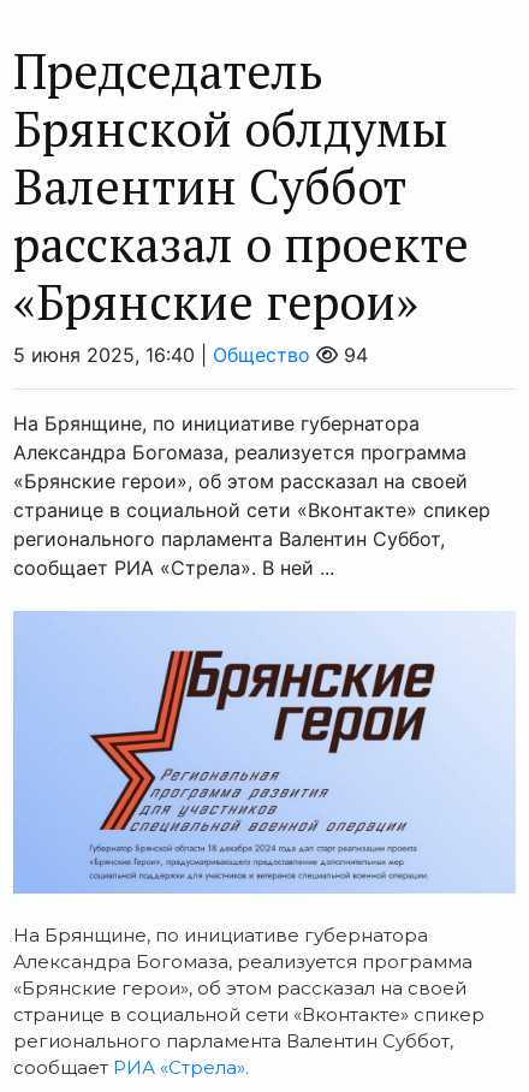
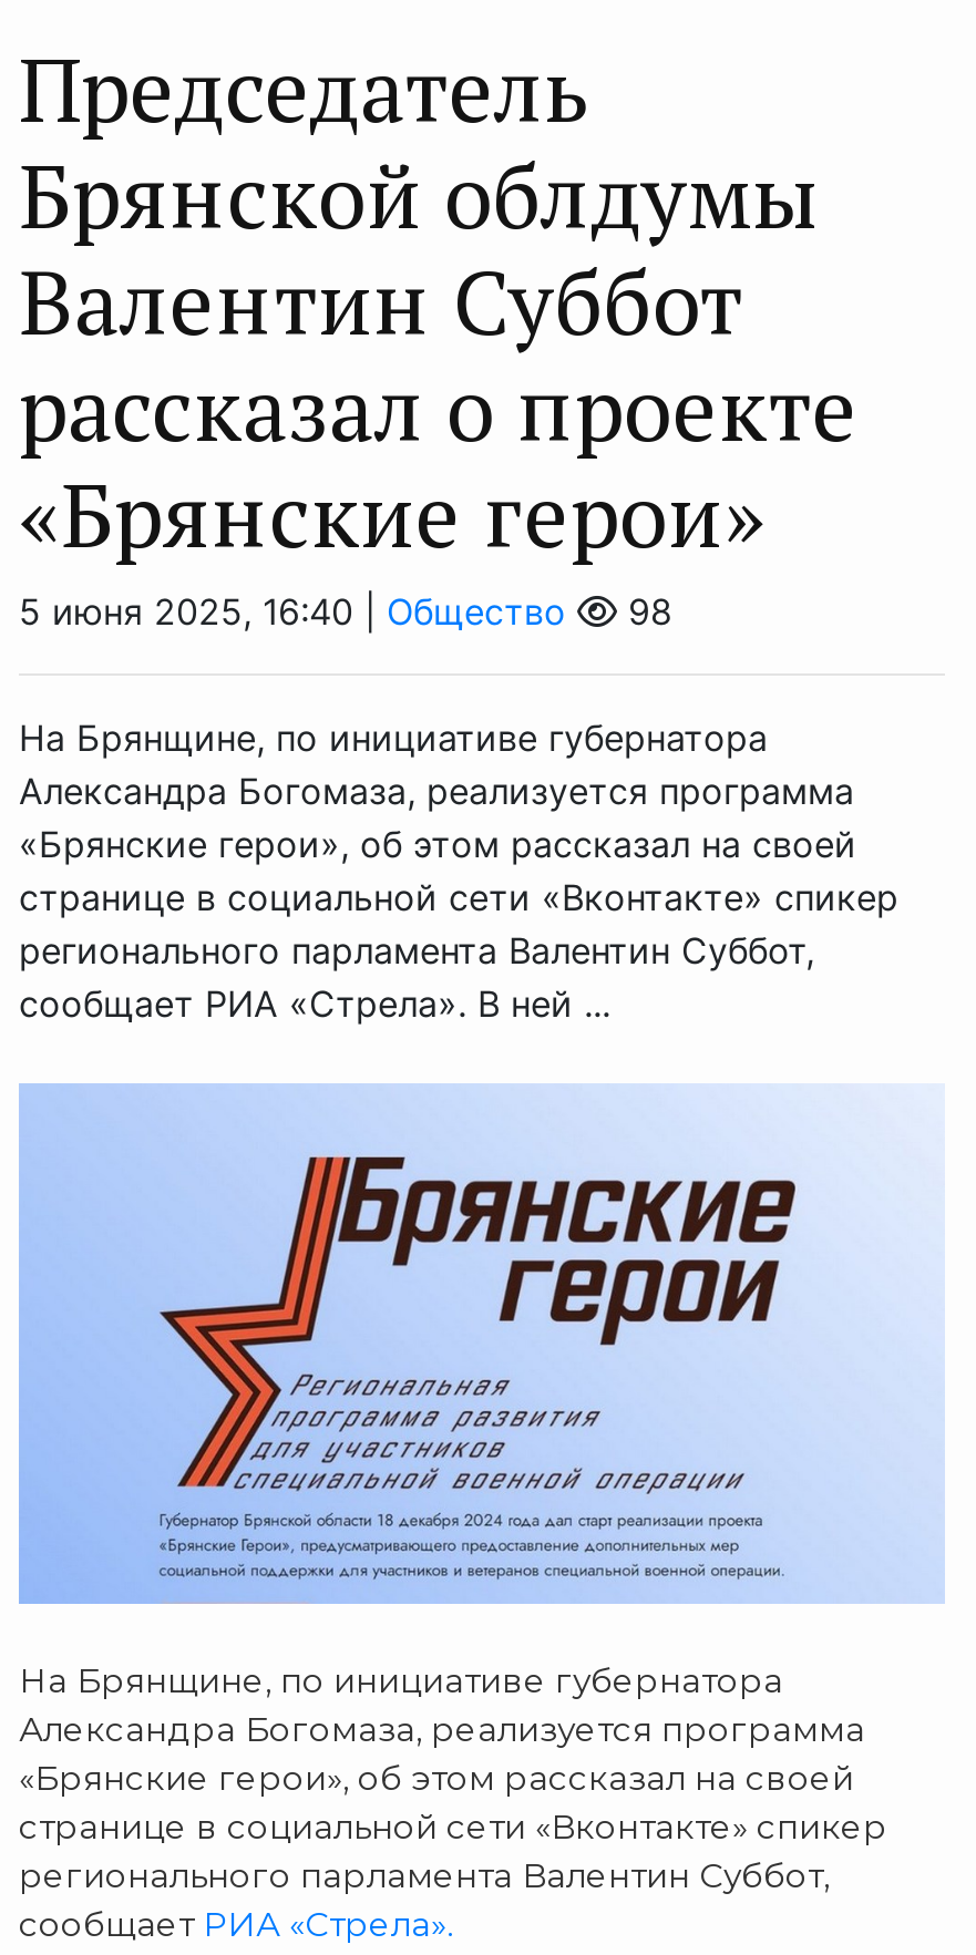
- 94
+ 98
